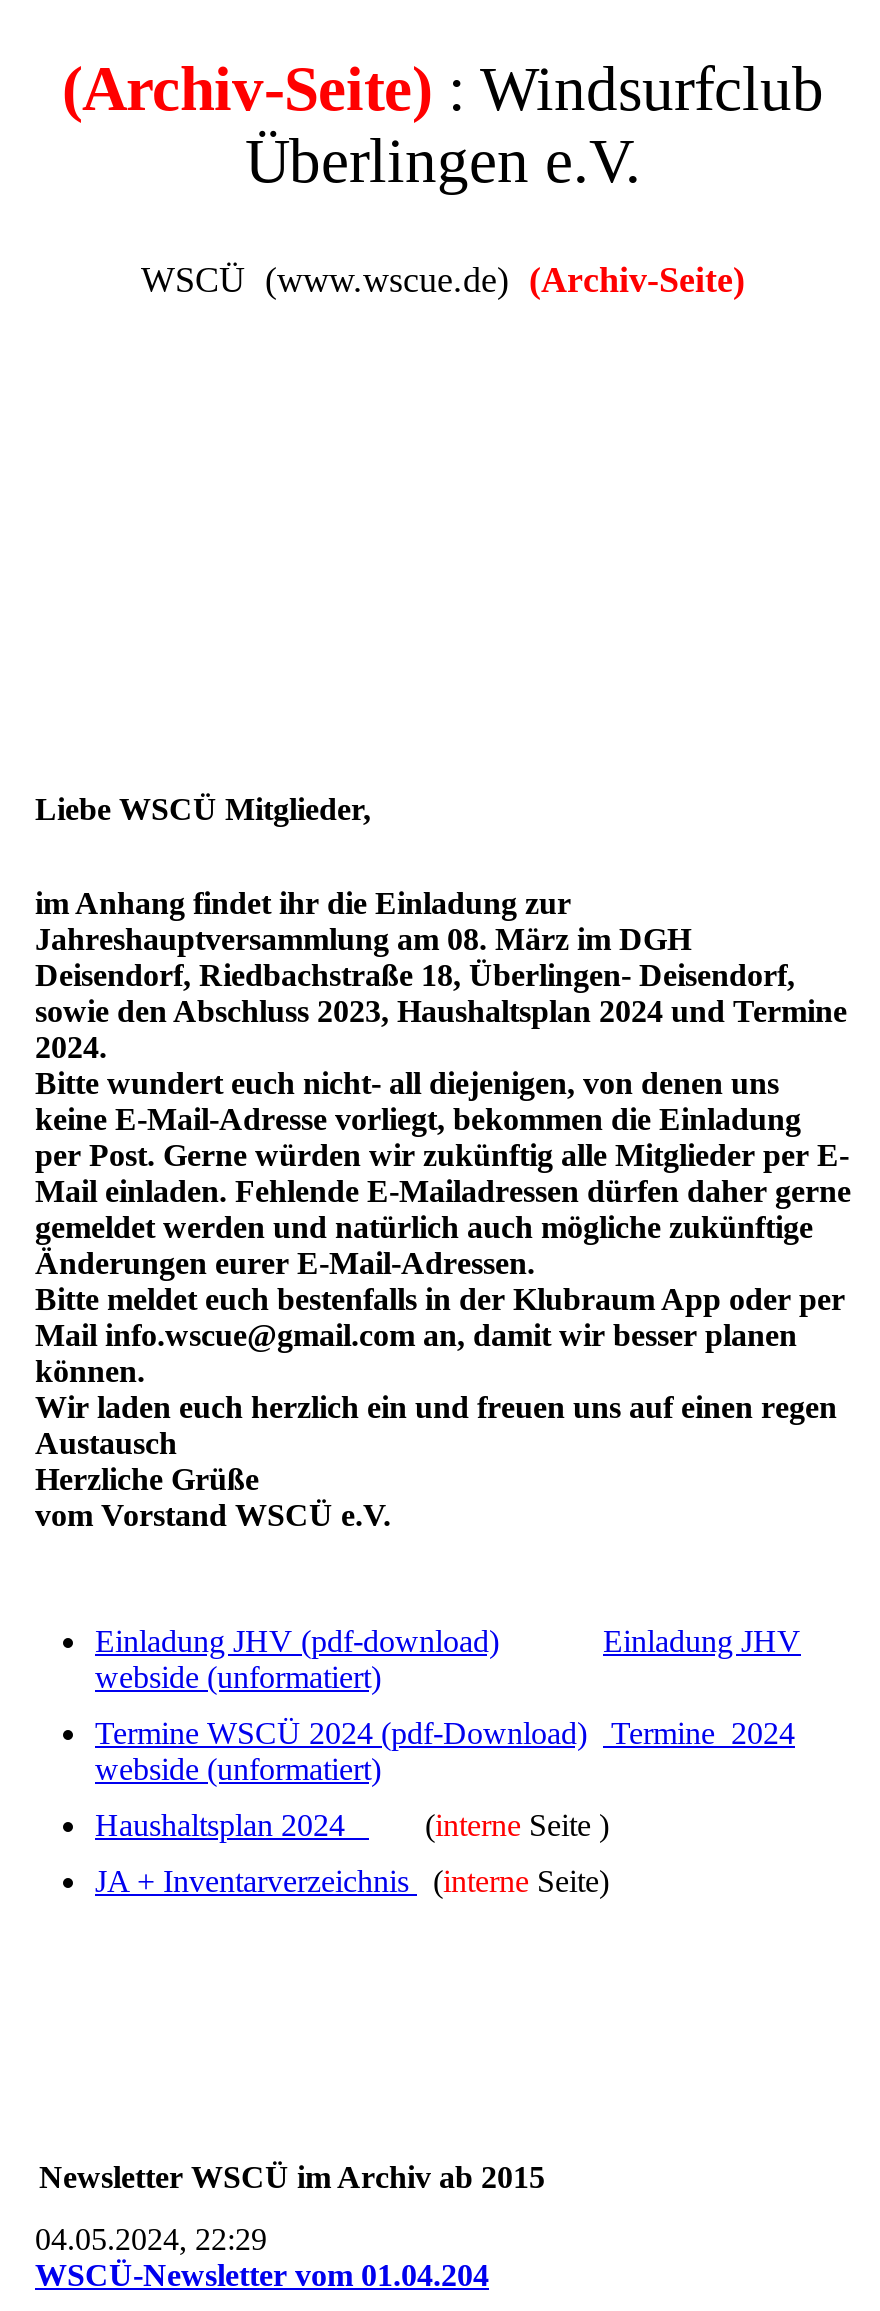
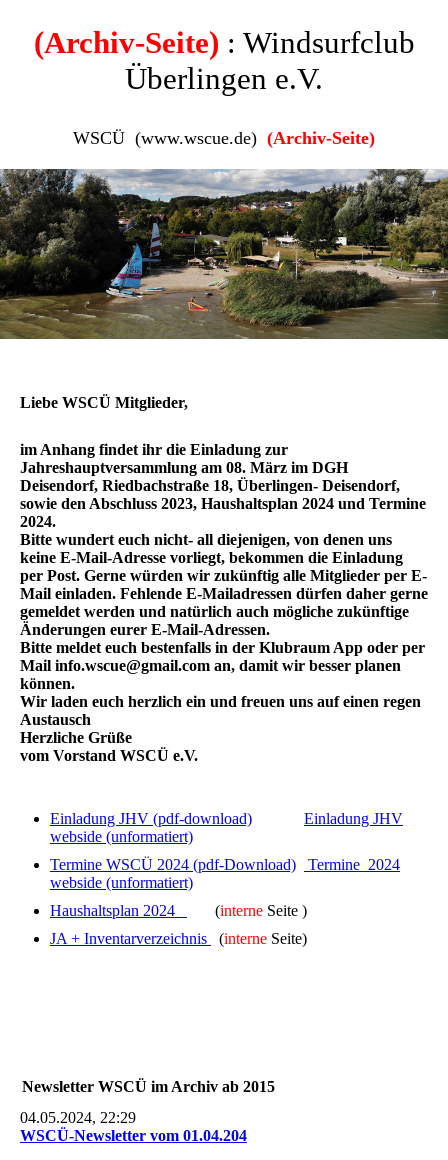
+ [image]
